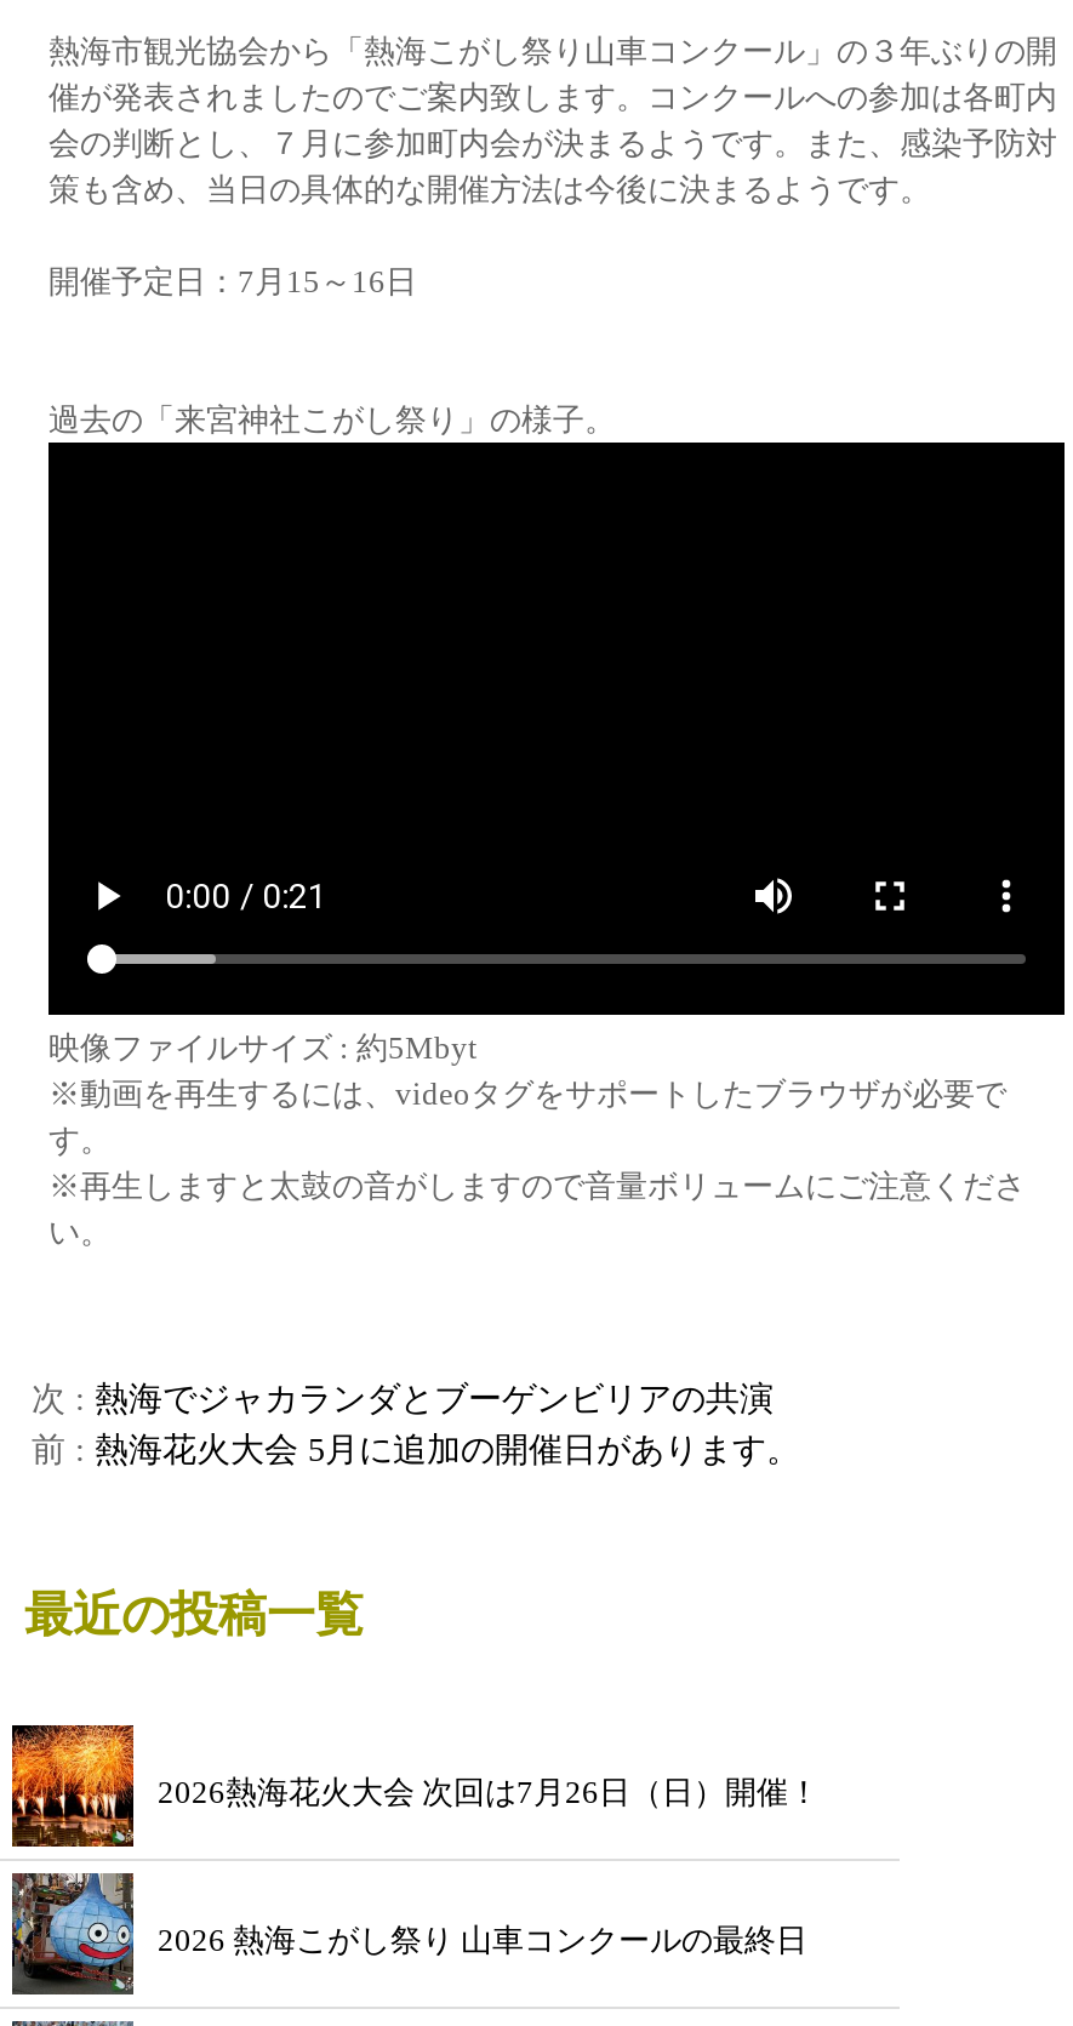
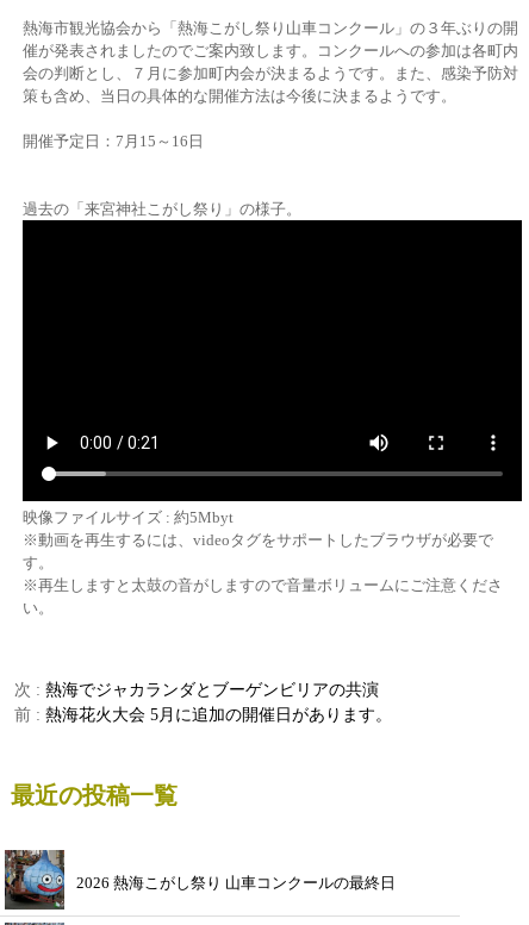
- [image]
- 2026熱海花火大会 次回は7月26日（日）開催！
